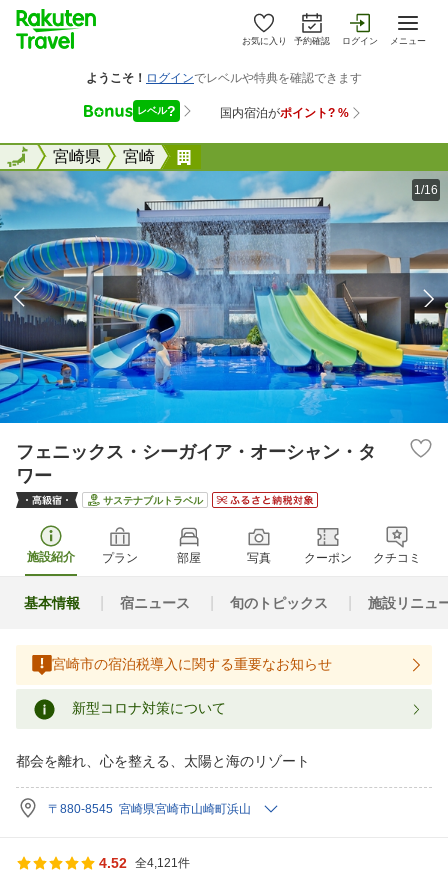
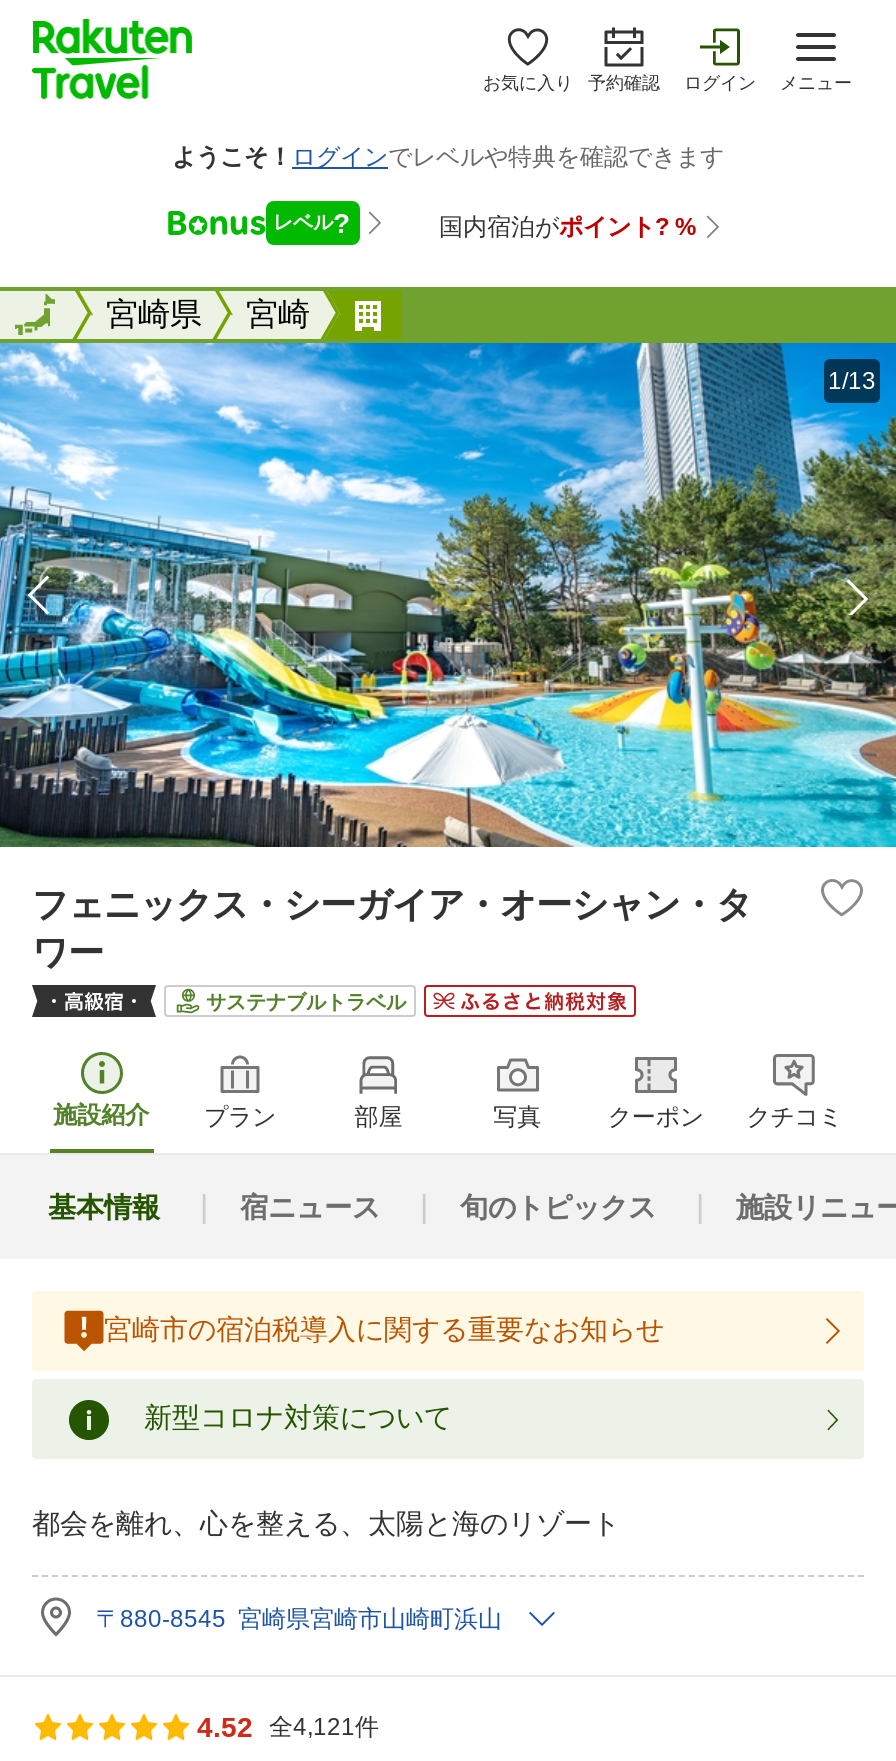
- [image]
- 1/16
+ [image]
+ 1/13
